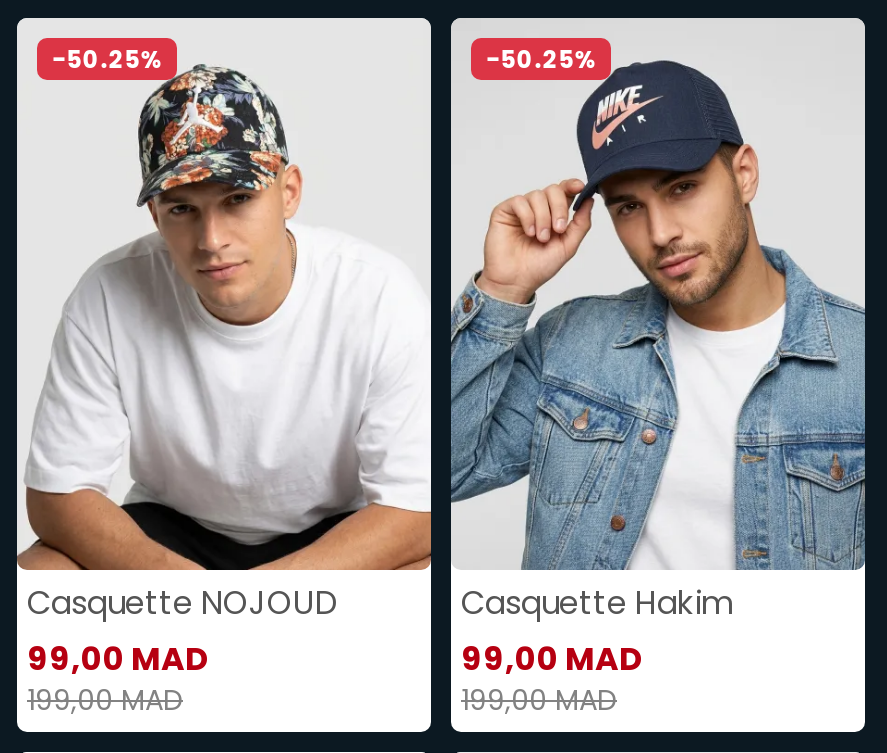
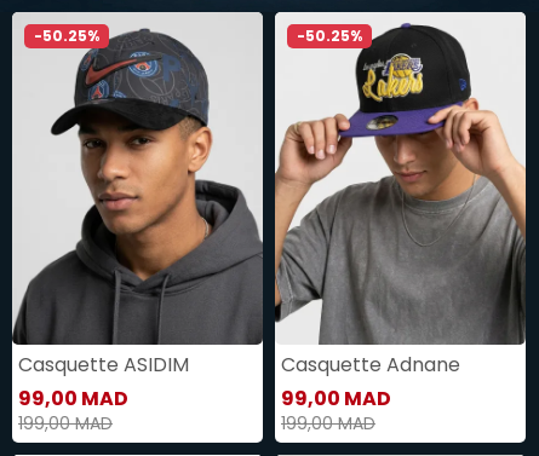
- [image]
- Casquette NOJOUD
+ [image]
+ Casquette ASIDIM

- [image]
- Casquette Hakim
+ [image]
+ Casquette Adnane
